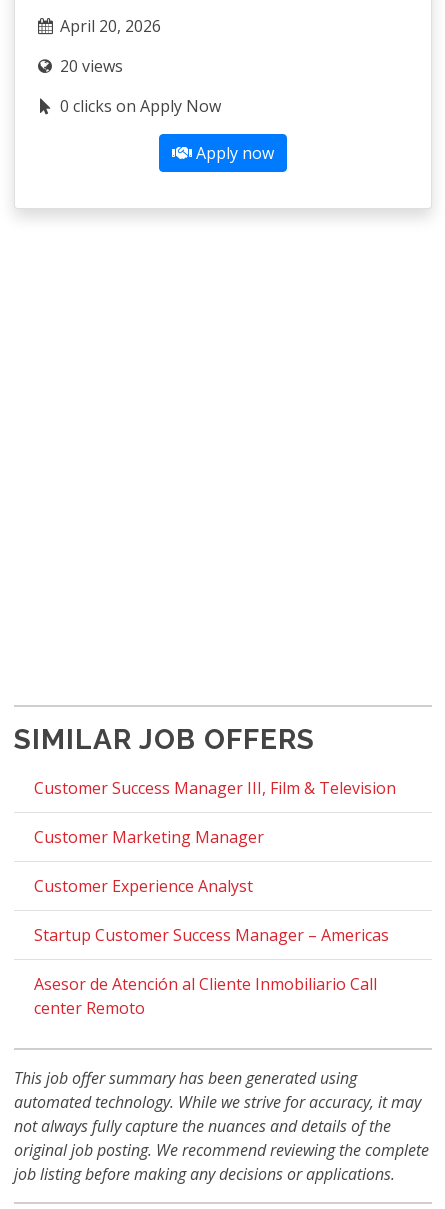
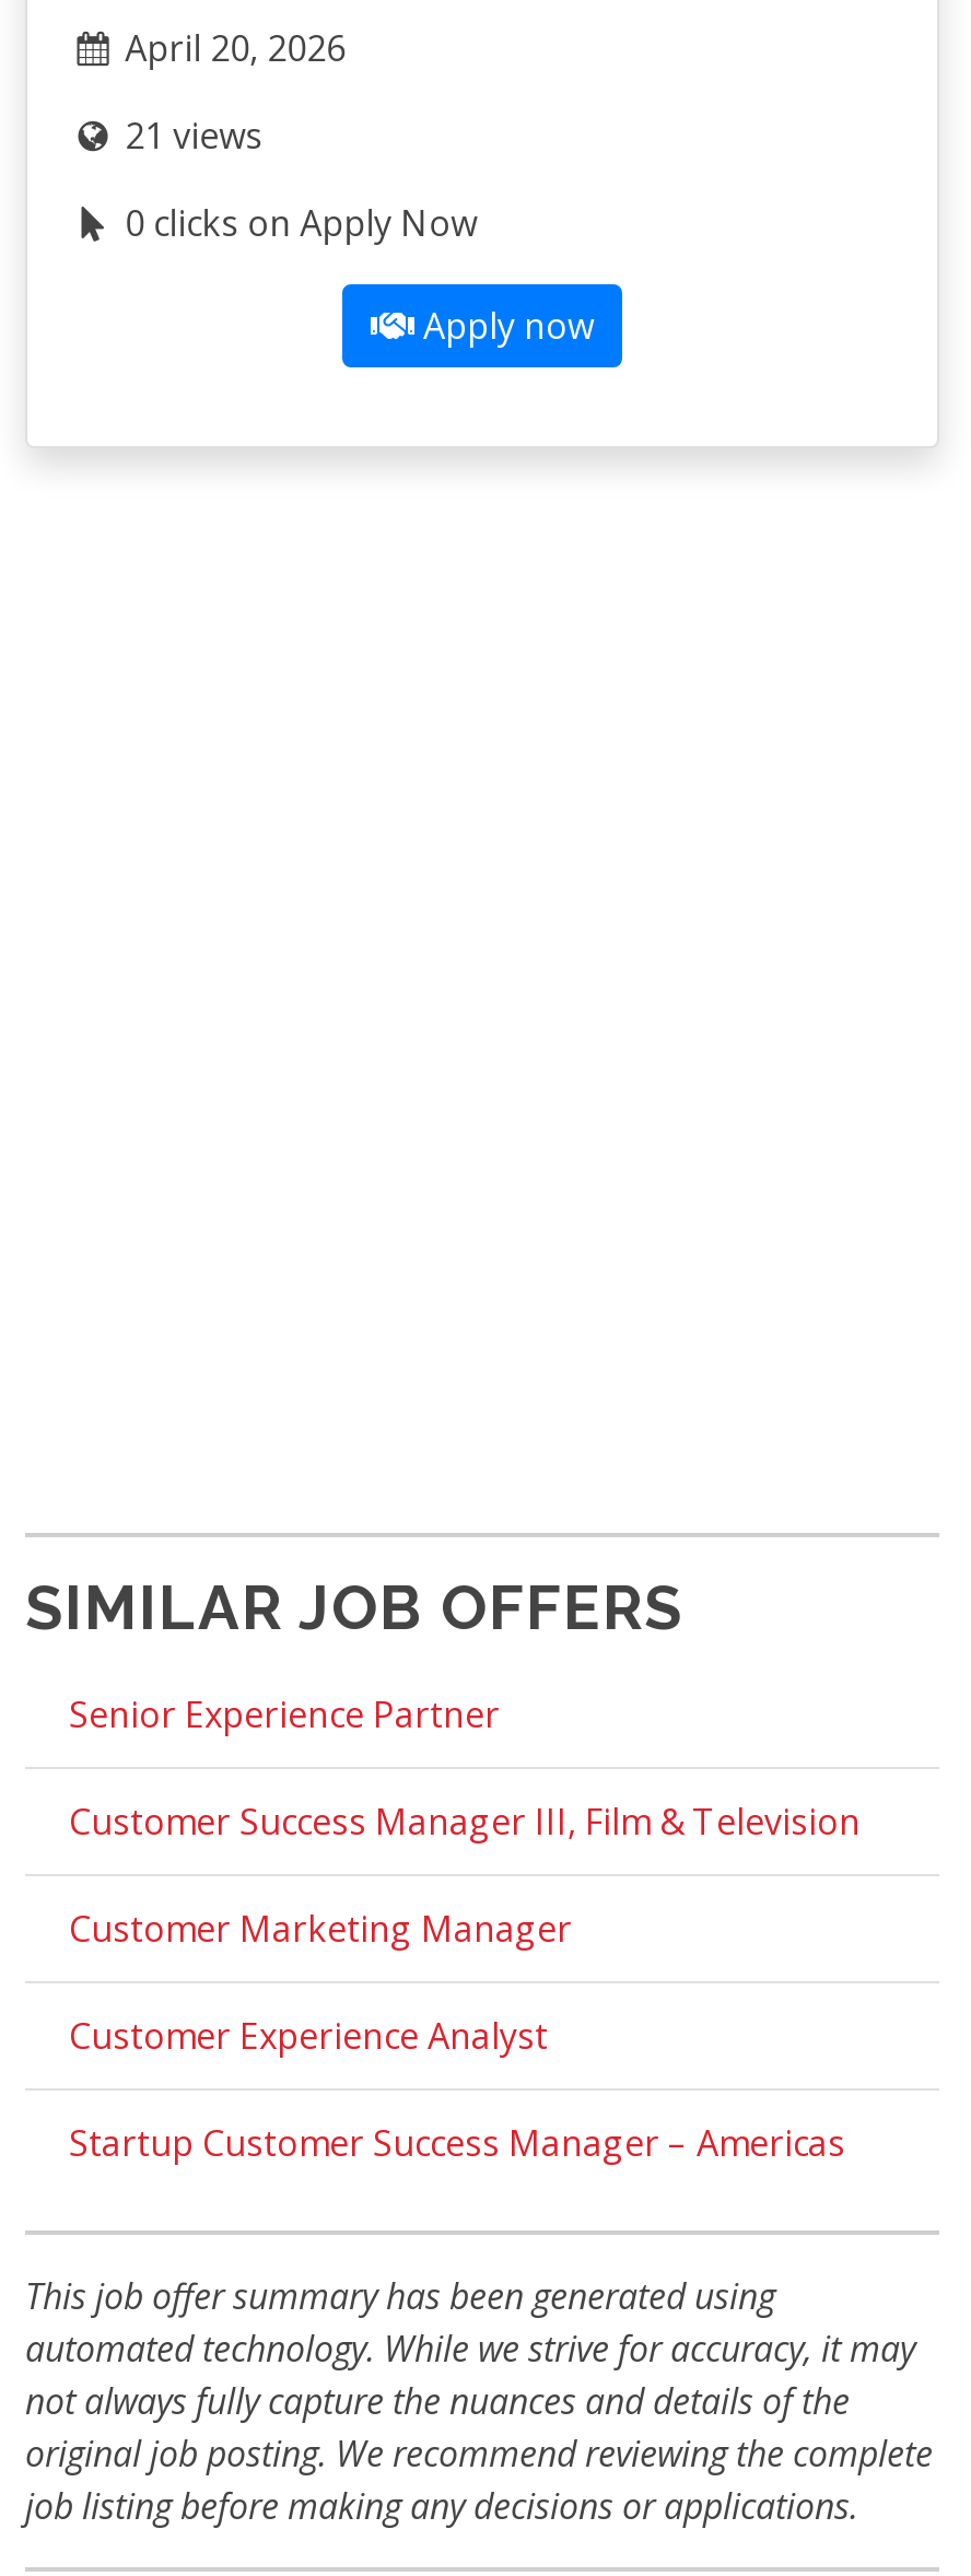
- 20 views
+ 21 views

+ Senior Experience Partner

moved down: Customer Success Manager III, Film & Television | Customer Marketing Manager | Customer Experience Analyst | Startup Customer Success Manager – Americas

- Asesor de Atención al Cliente Inmobiliario Call
- center Remoto
